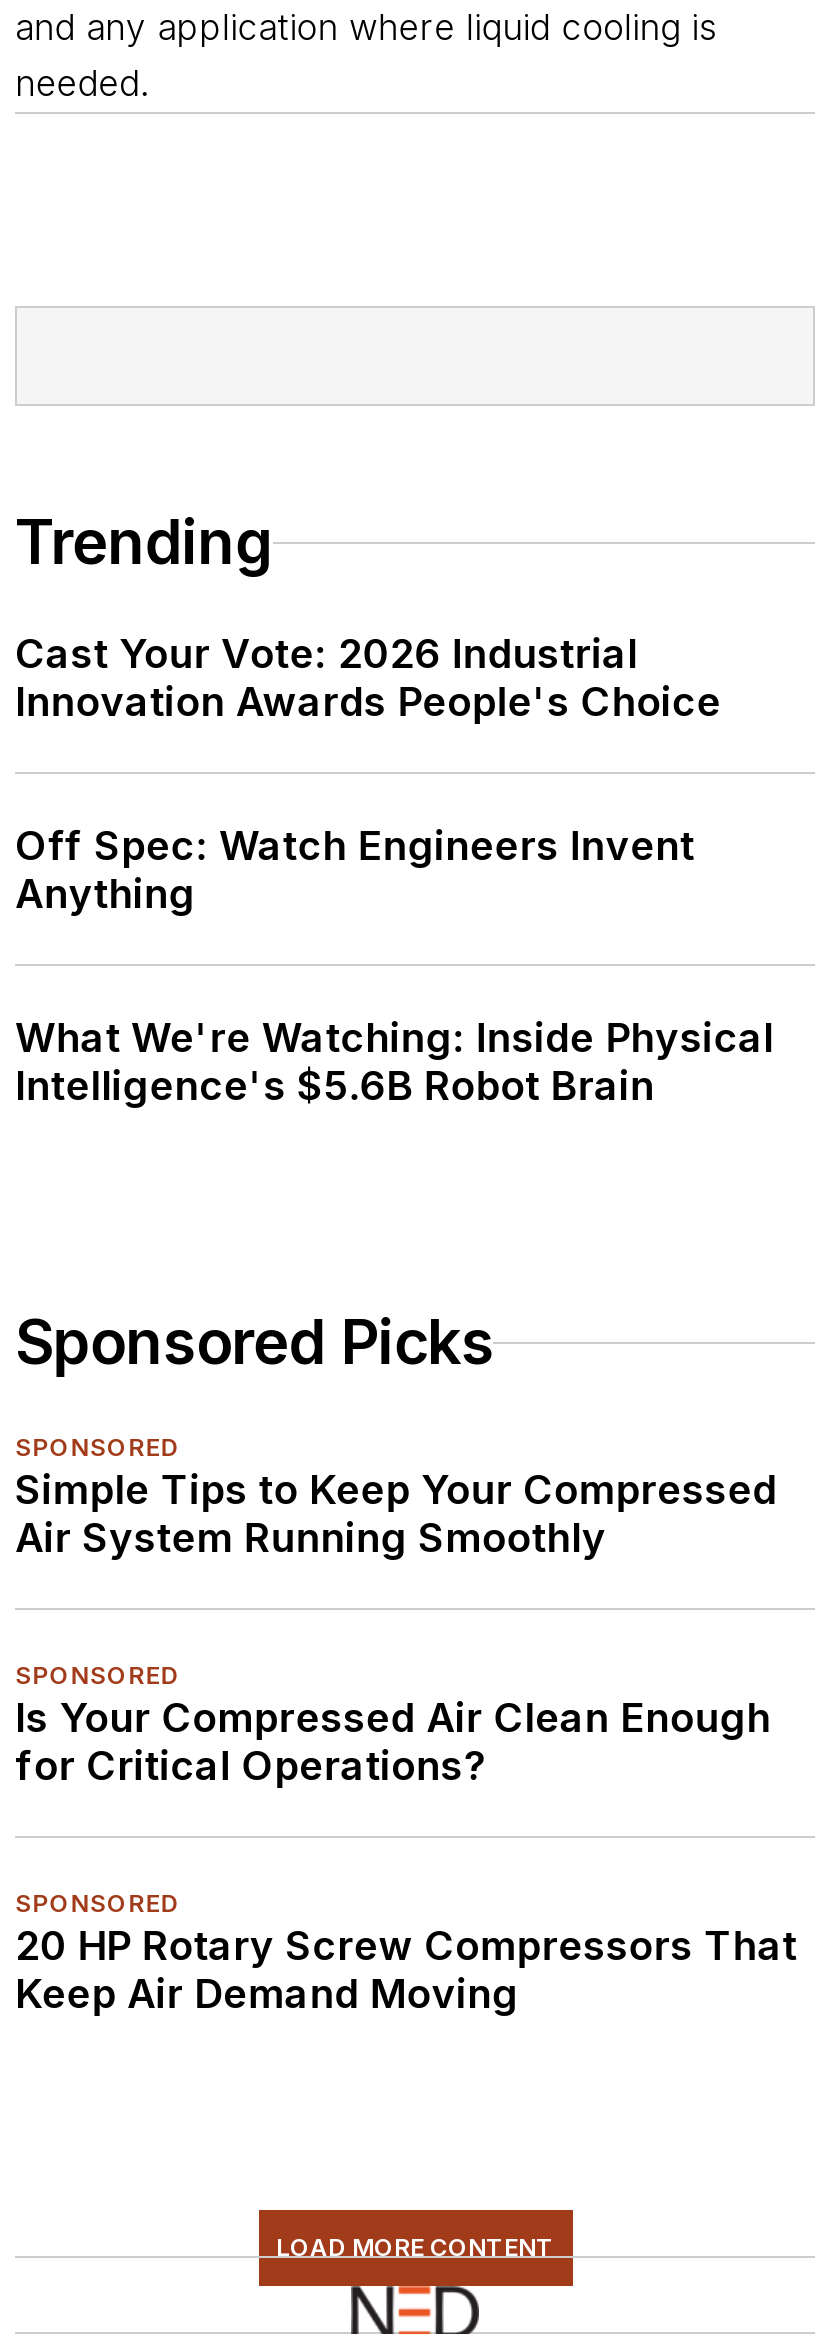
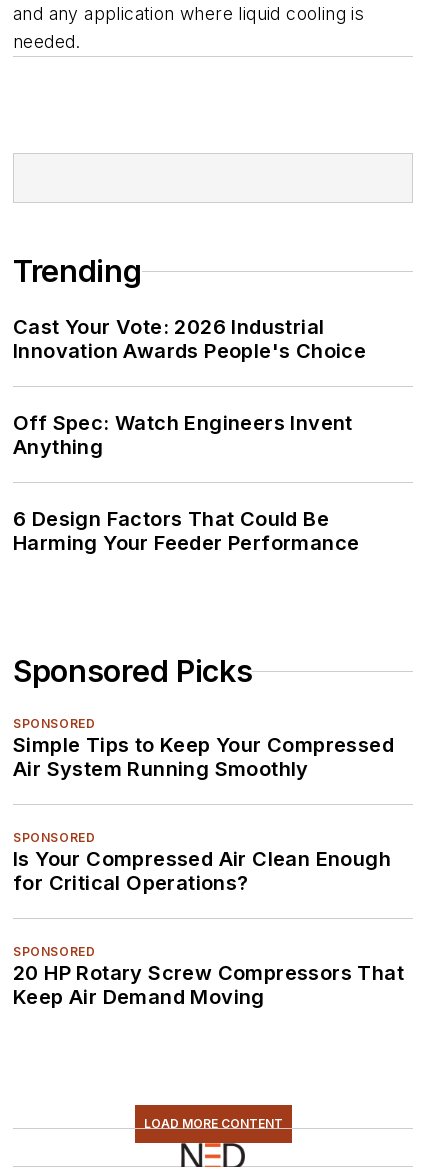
- What We're Watching: Inside Physical
- Intelligence's $5.6B Robot Brain
+ 6 Design Factors That Could Be
+ Harming Your Feeder Performance
